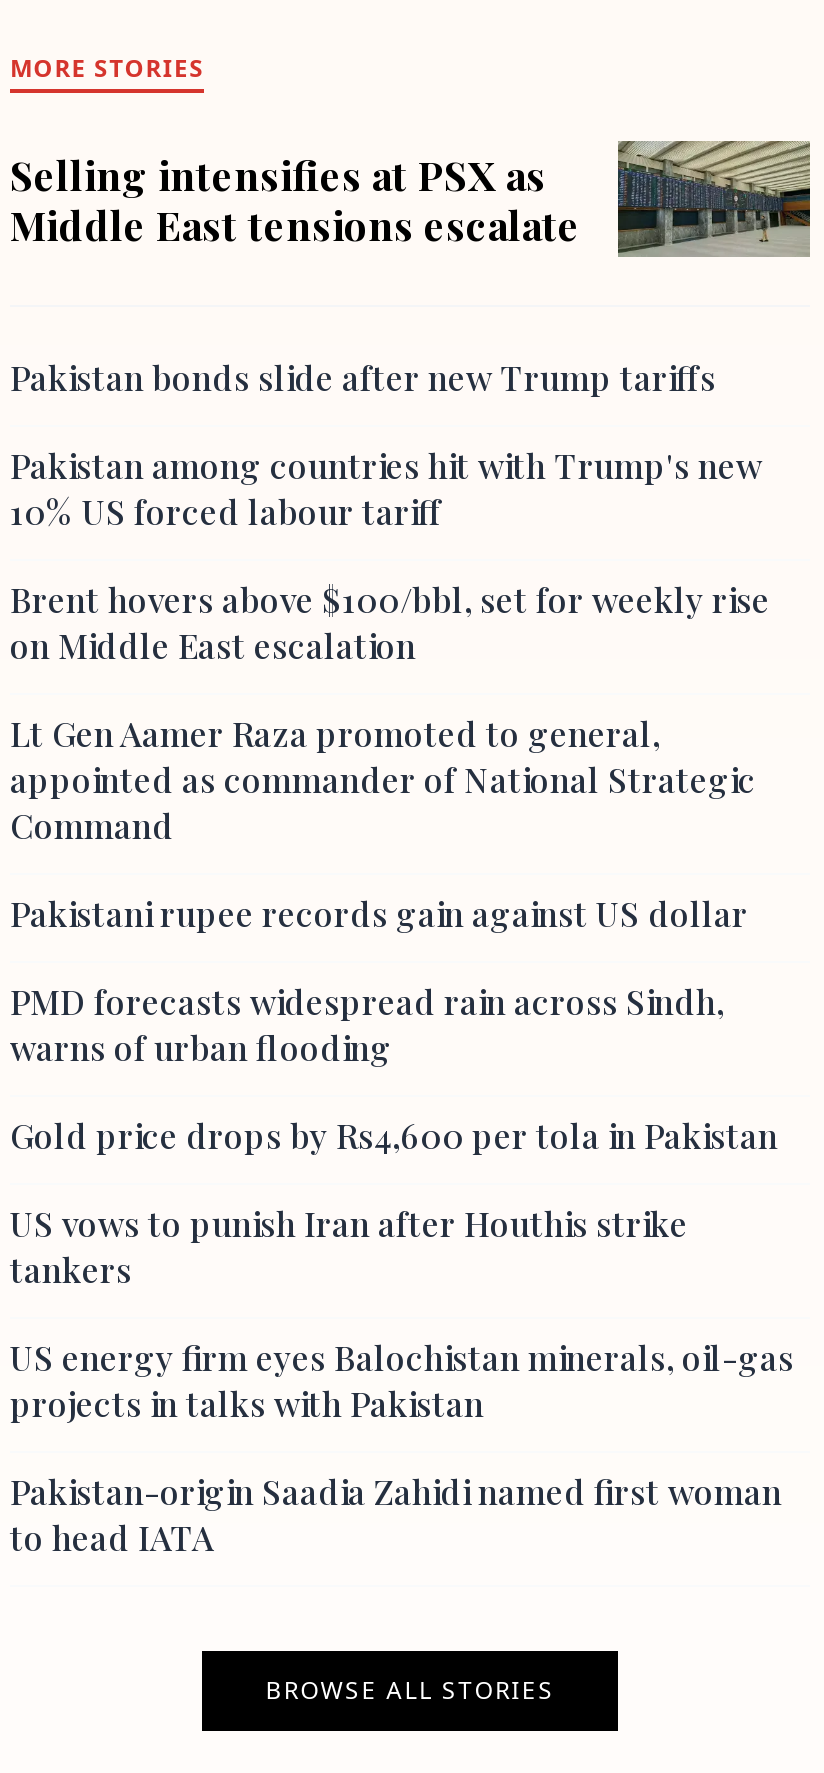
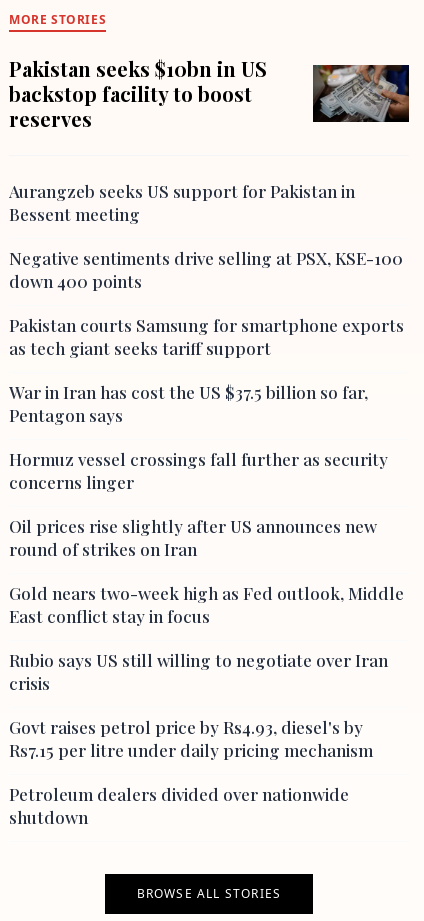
- Selling intensifies at PSX as
- Middle East tensions escalate
+ Pakistan seeks $10bn in US
+ backstop facility to boost
+ reserves

- [image]
+ [image]

- Pakistan bonds slide after new Trump tariffs
+ Aurangzeb seeks US support for Pakistan in
+ Bessent meeting

- Pakistan among countries hit with Trump's new
- 10% US forced labour tariff
+ Negative sentiments drive selling at PSX, KSE-100
+ down 400 points

- Brent hovers above $100/bbl, set for weekly rise
- on Middle East escalation
+ Pakistan courts Samsung for smartphone exports
+ as tech giant seeks tariff support

- Lt Gen Aamer Raza promoted to general,
- appointed as commander of National Strategic
- Command
+ War in Iran has cost the US $37.5 billion so far,
+ Pentagon says

- Pakistani rupee records gain against US dollar
+ Hormuz vessel crossings fall further as security
+ concerns linger

- PMD forecasts widespread rain across Sindh,
- warns of urban flooding
+ Oil prices rise slightly after US announces new
+ round of strikes on Iran

- Gold price drops by Rs4,600 per tola in Pakistan
+ Gold nears two-week high as Fed outlook, Middle
+ East conflict stay in focus

- US vows to punish Iran after Houthis strike
- tankers
+ Rubio says US still willing to negotiate over Iran
+ crisis

- US energy firm eyes Balochistan minerals, oil-gas
- projects in talks with Pakistan
+ Govt raises petrol price by Rs4.93, diesel's by
+ Rs7.15 per litre under daily pricing mechanism

- Pakistan-origin Saadia Zahidi named first woman
- to head IATA
+ Petroleum dealers divided over nationwide
+ shutdown
